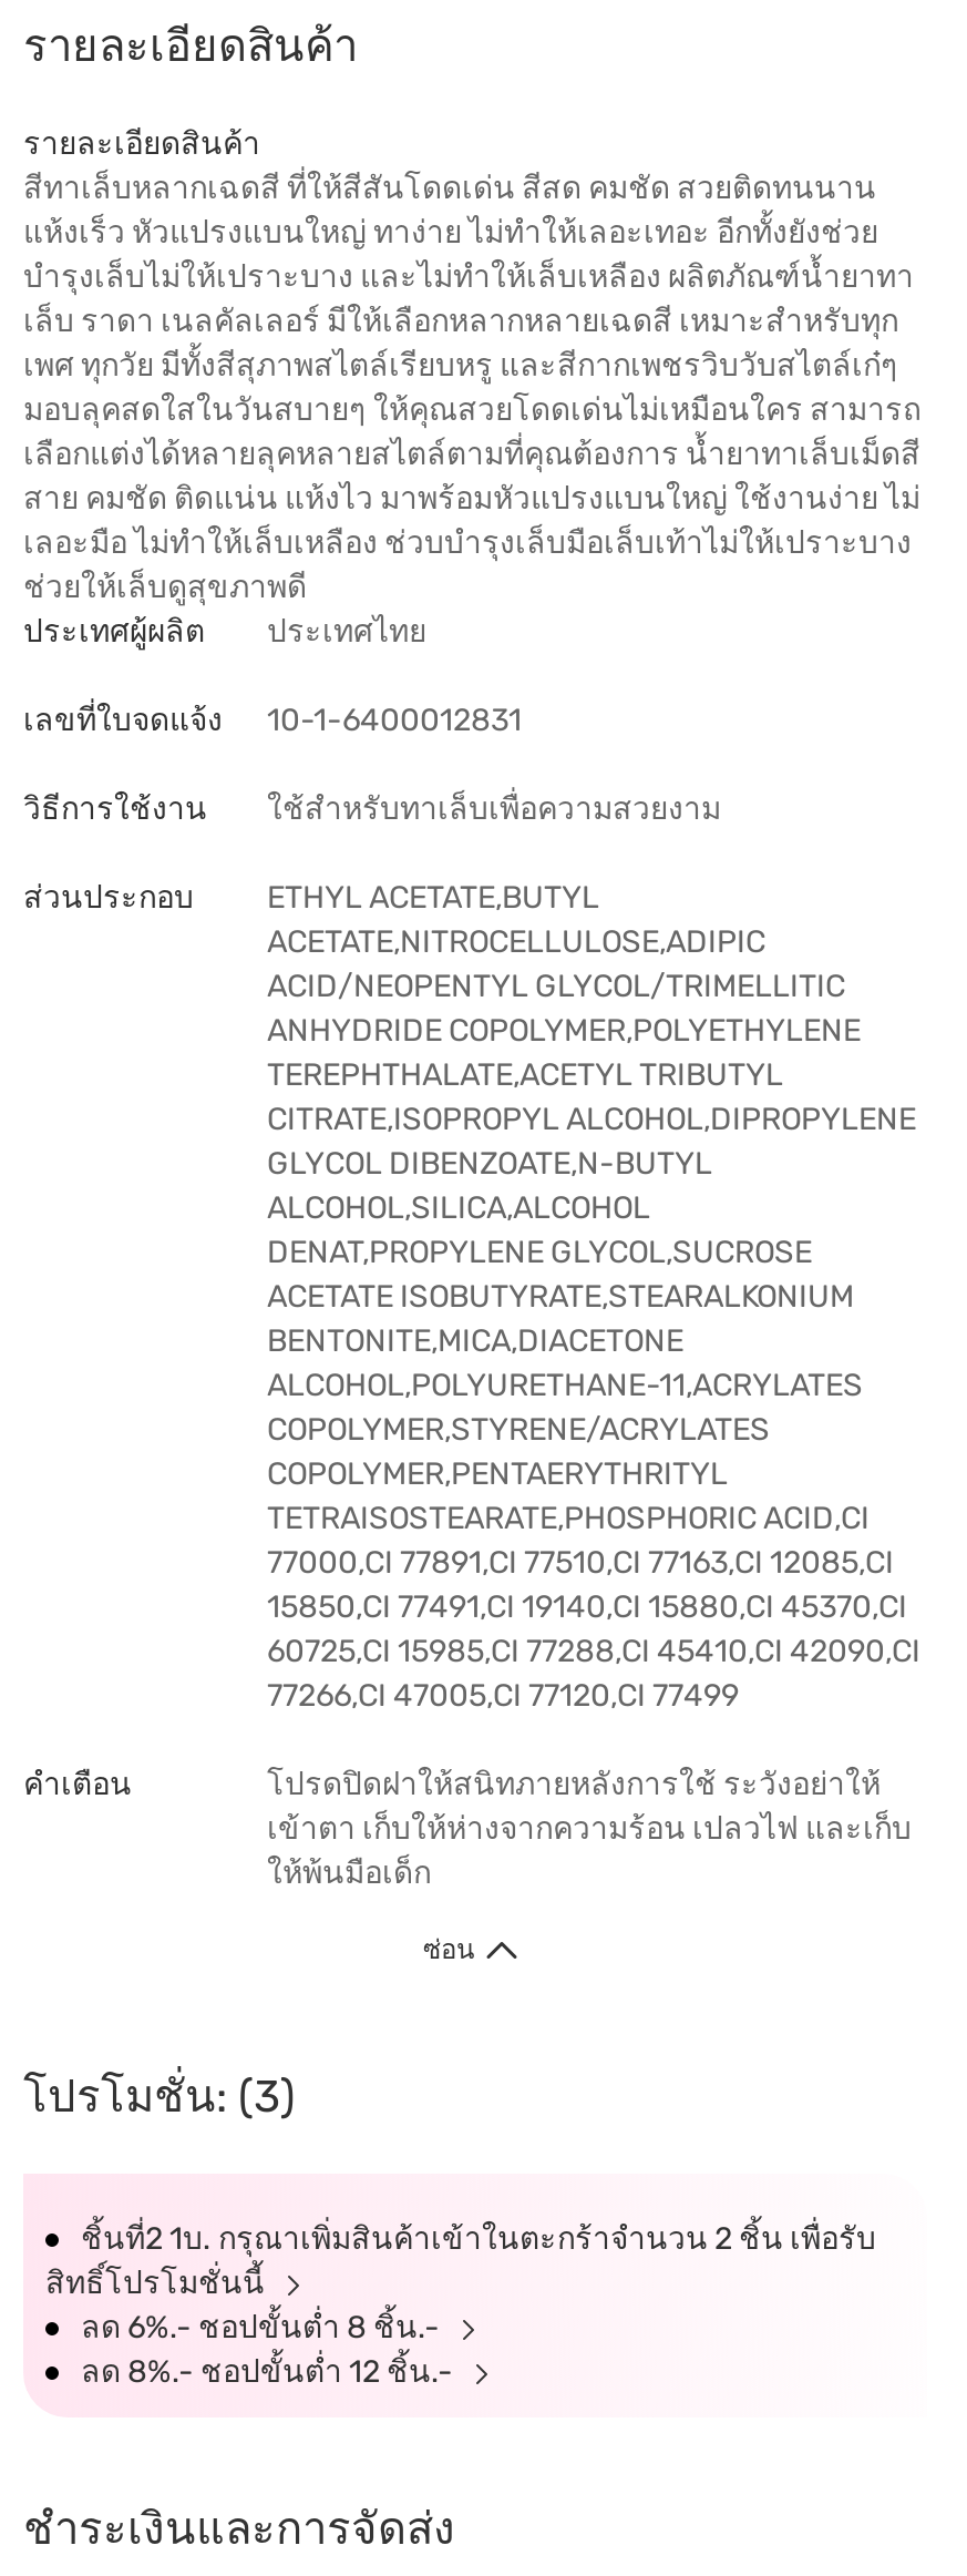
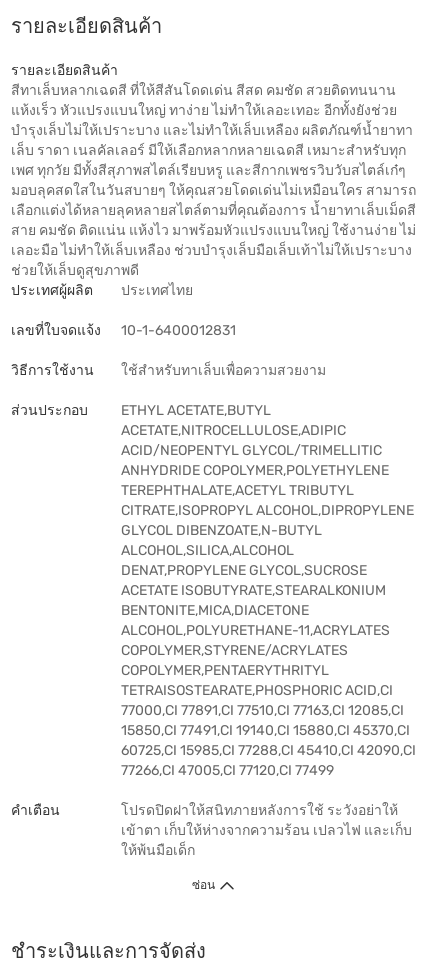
- โปรโมชั่น: (3)
- ชิ้นที่2 1บ. กรุณาเพิ่มสินค้าเข้าในตะกร้าจำนวน 2 ชิ้น เพื่อรับ
- สิทธิ์โปรโมชั่นนี้
- ลด 6%.- ชอปขั้นต่ำ 8 ชิ้น.-
- ลด 8%.- ชอปขั้นต่ำ 12 ชิ้น.-
